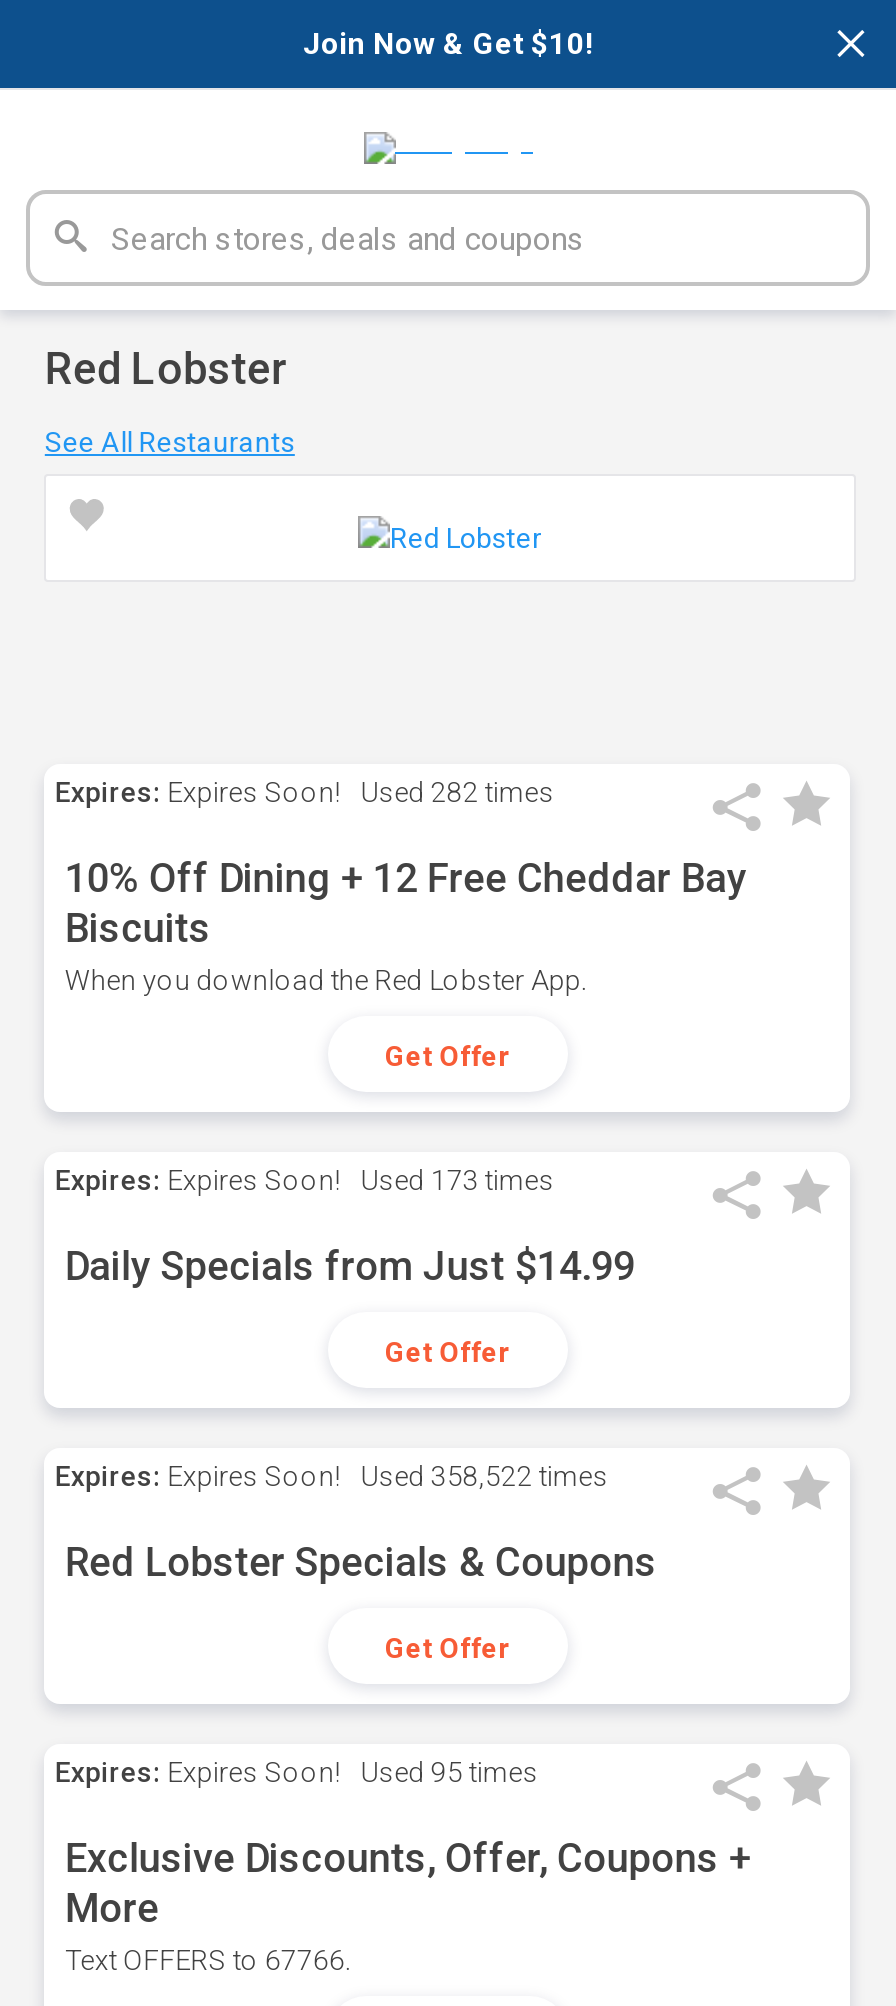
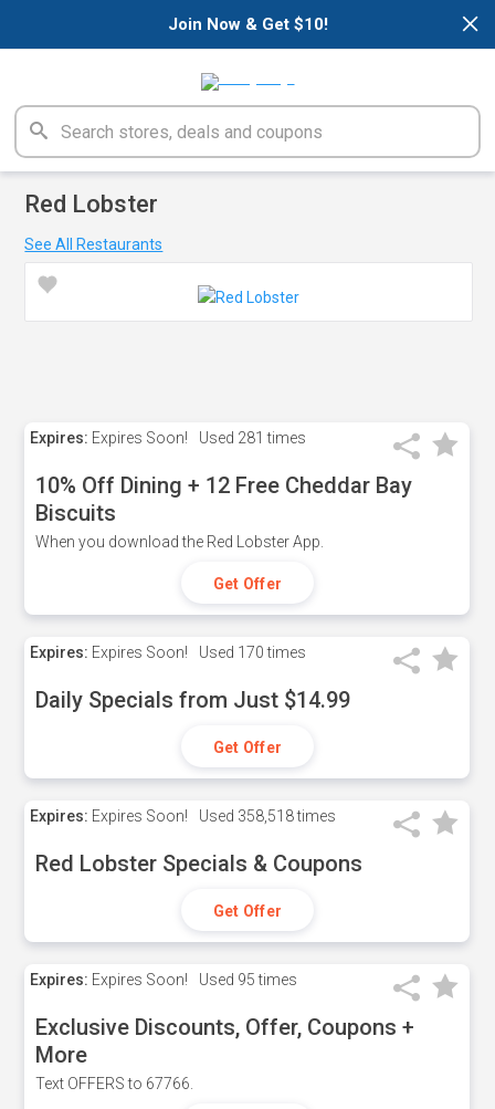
- Expires: Expires Soon! Used 282 times
+ Expires: Expires Soon! Used 281 times

- Expires: Expires Soon! Used 173 times
+ Expires: Expires Soon! Used 170 times

- Expires: Expires Soon! Used 358,522 times
+ Expires: Expires Soon! Used 358,518 times
